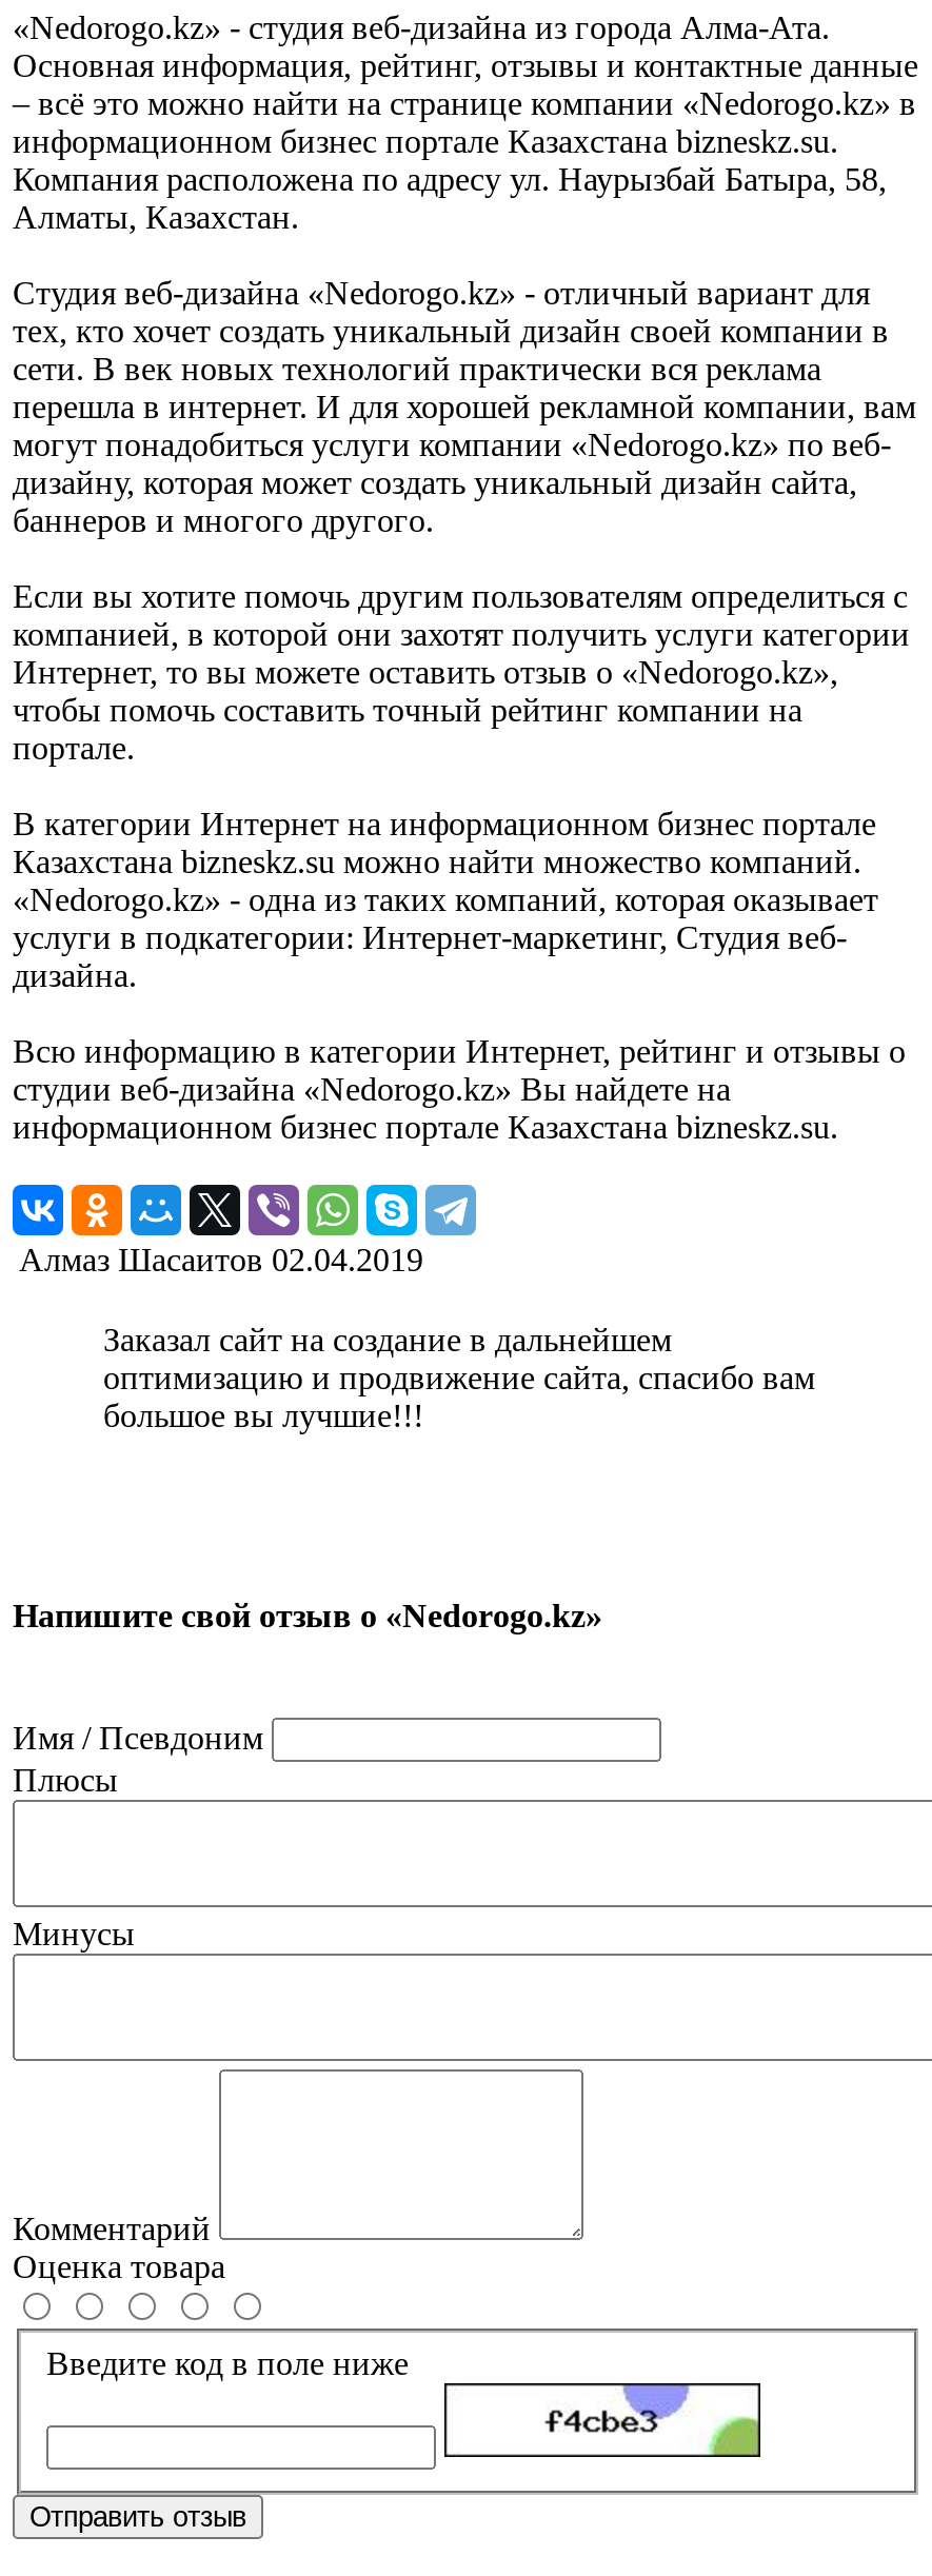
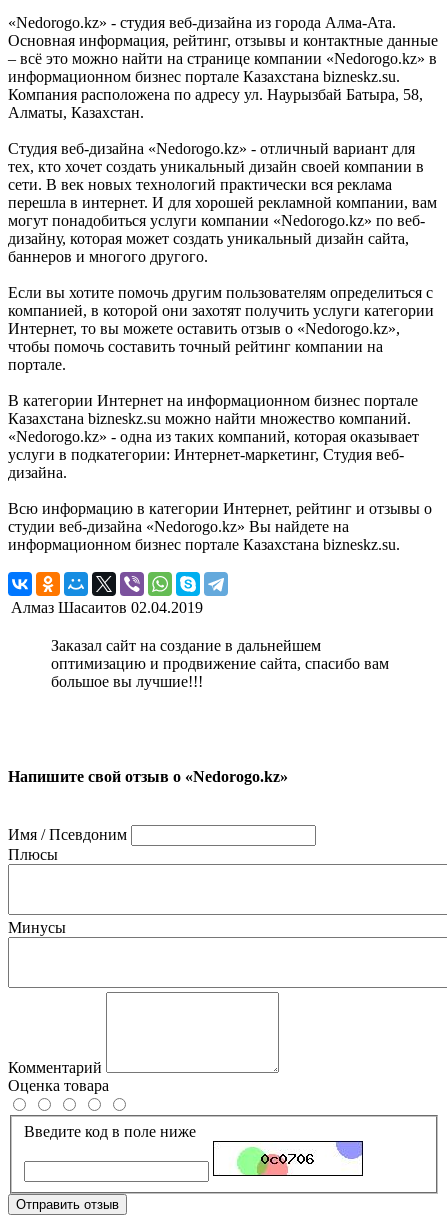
- [image]
+ [image]
